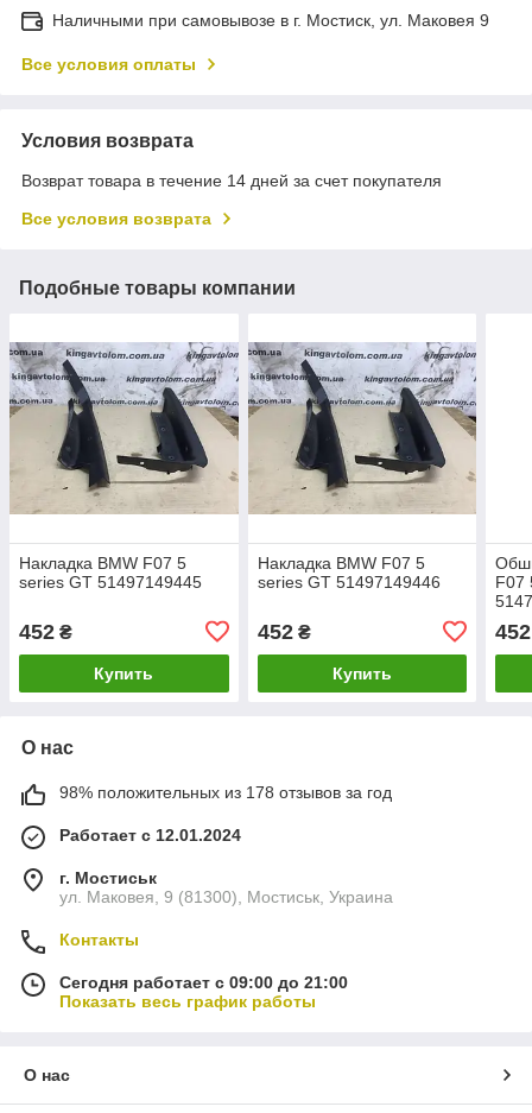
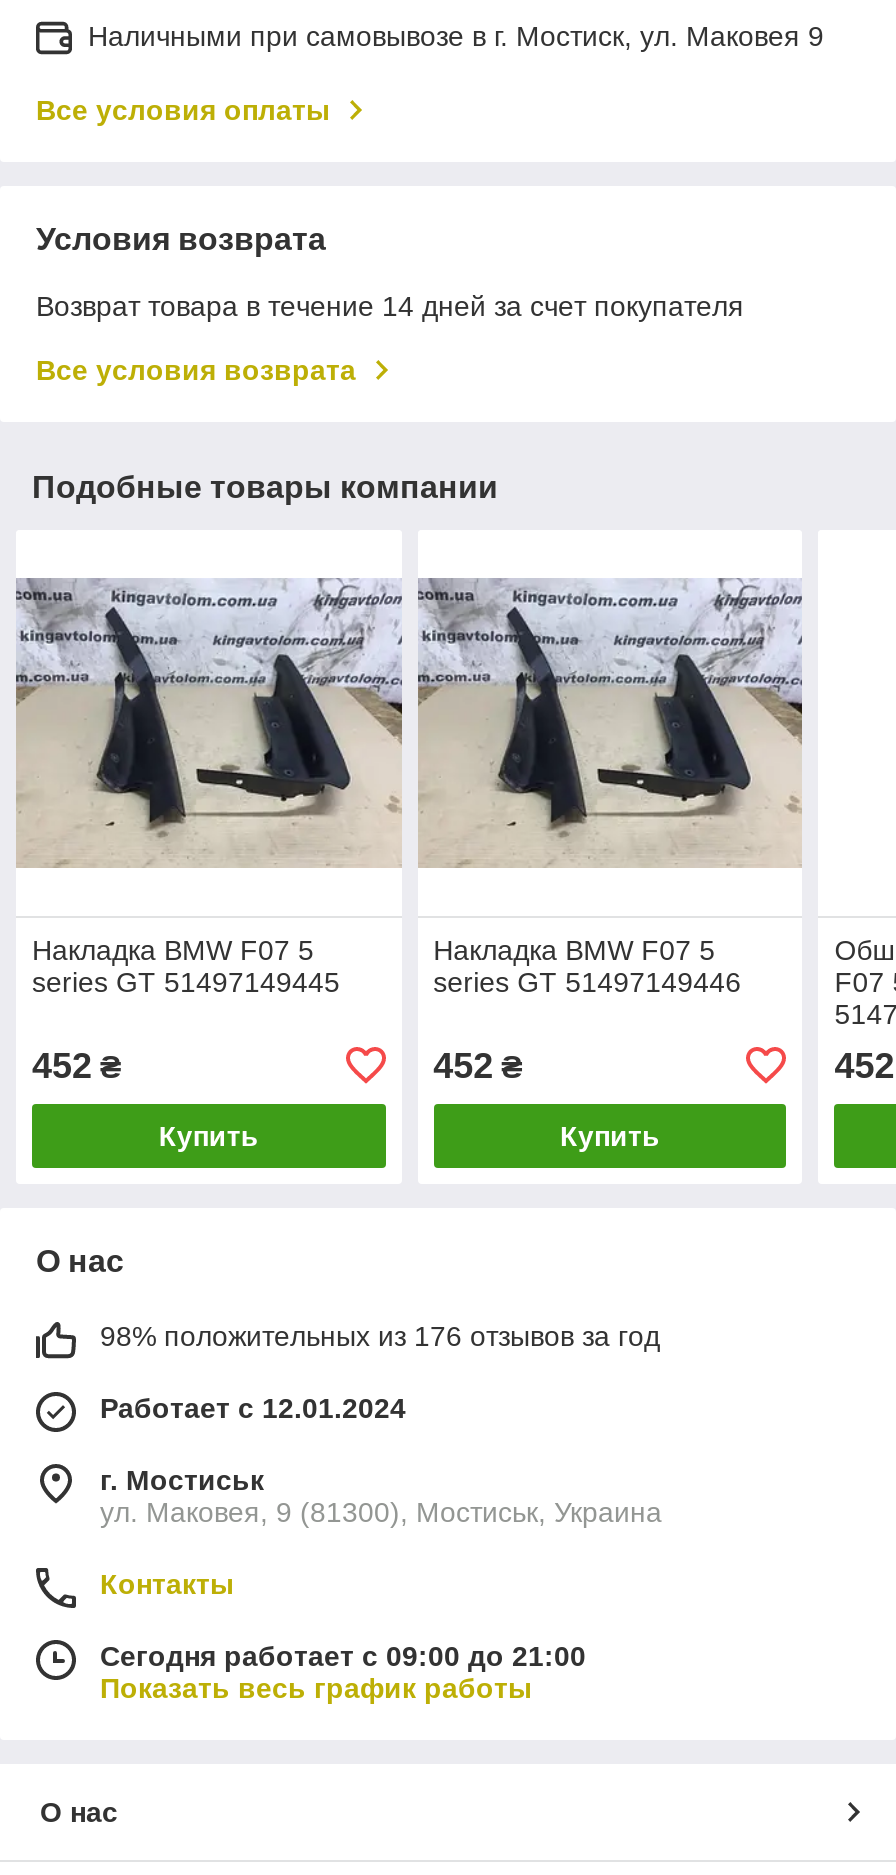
- 98% положительных из 178 отзывов за год
+ 98% положительных из 176 отзывов за год
